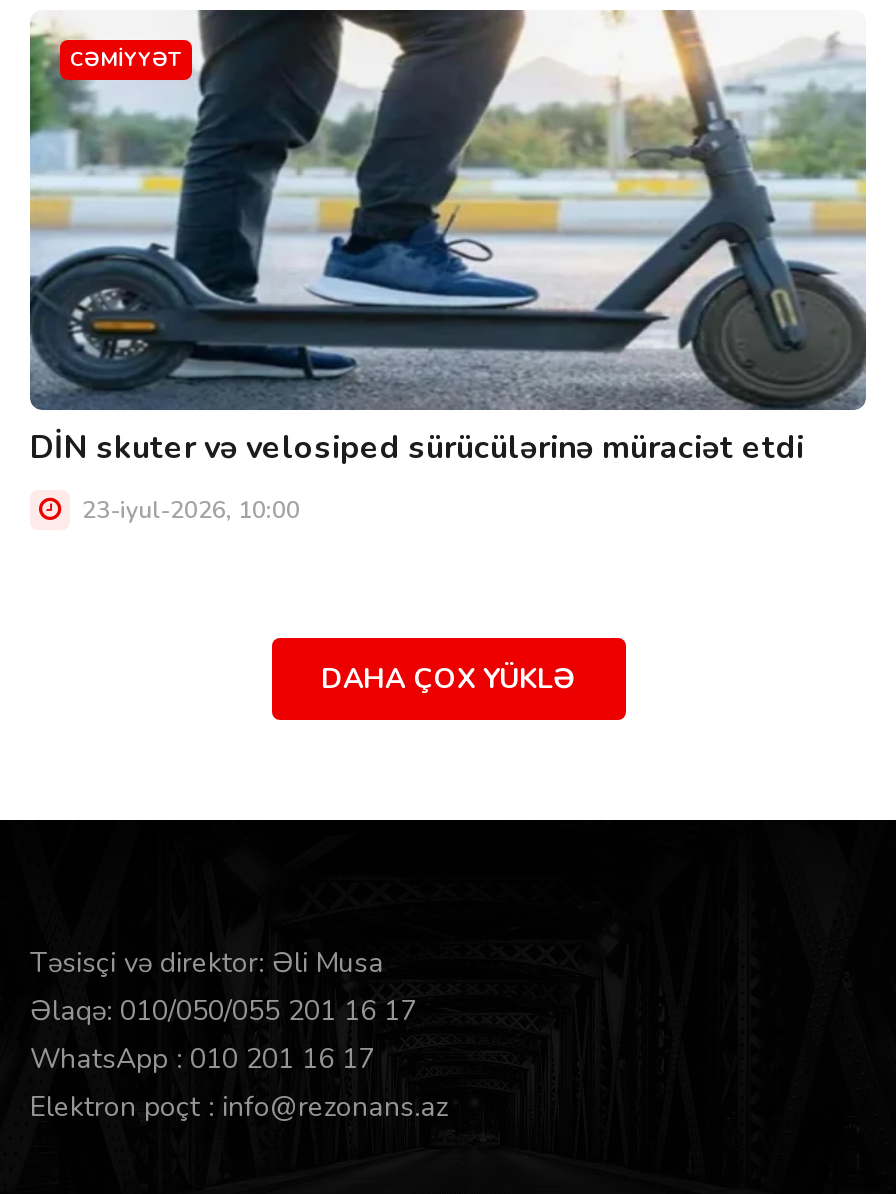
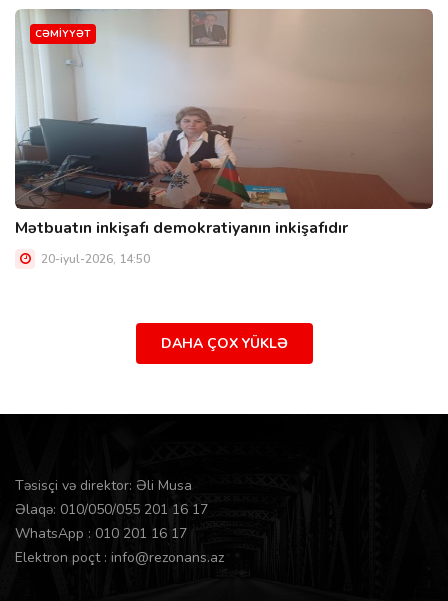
- [image]
- DİN skuter və velosiped sürücülərinə müraciət etdi
+ [image]
+ Mətbuatın inkişafı demokratiyanın inkişafıdır

- 23-iyul-2026, 10:00
+ 20-iyul-2026, 14:50
